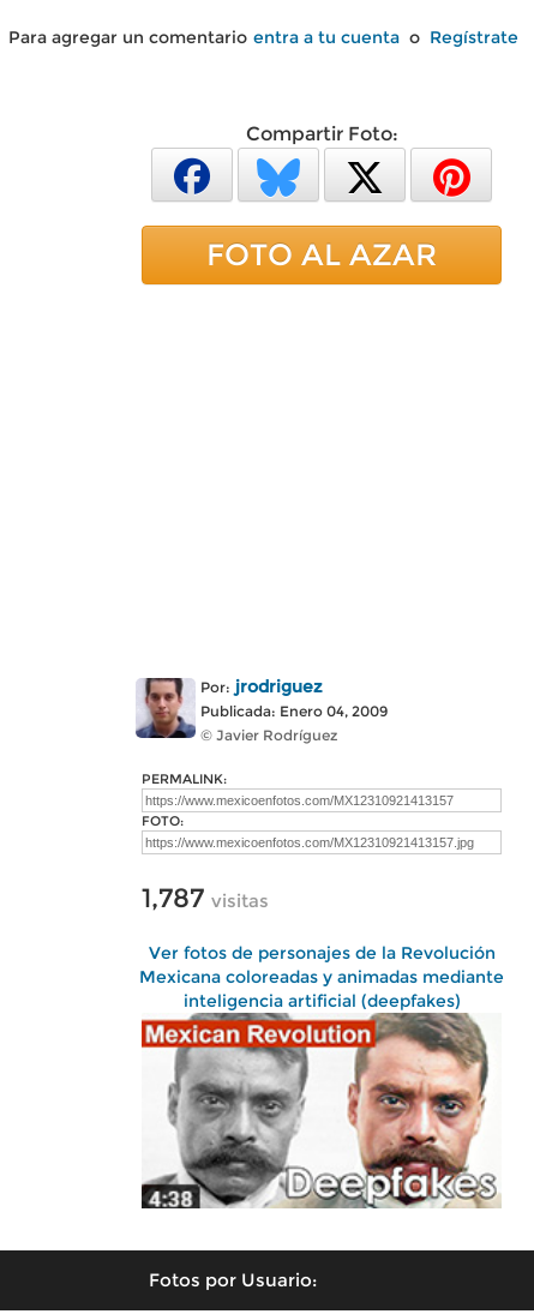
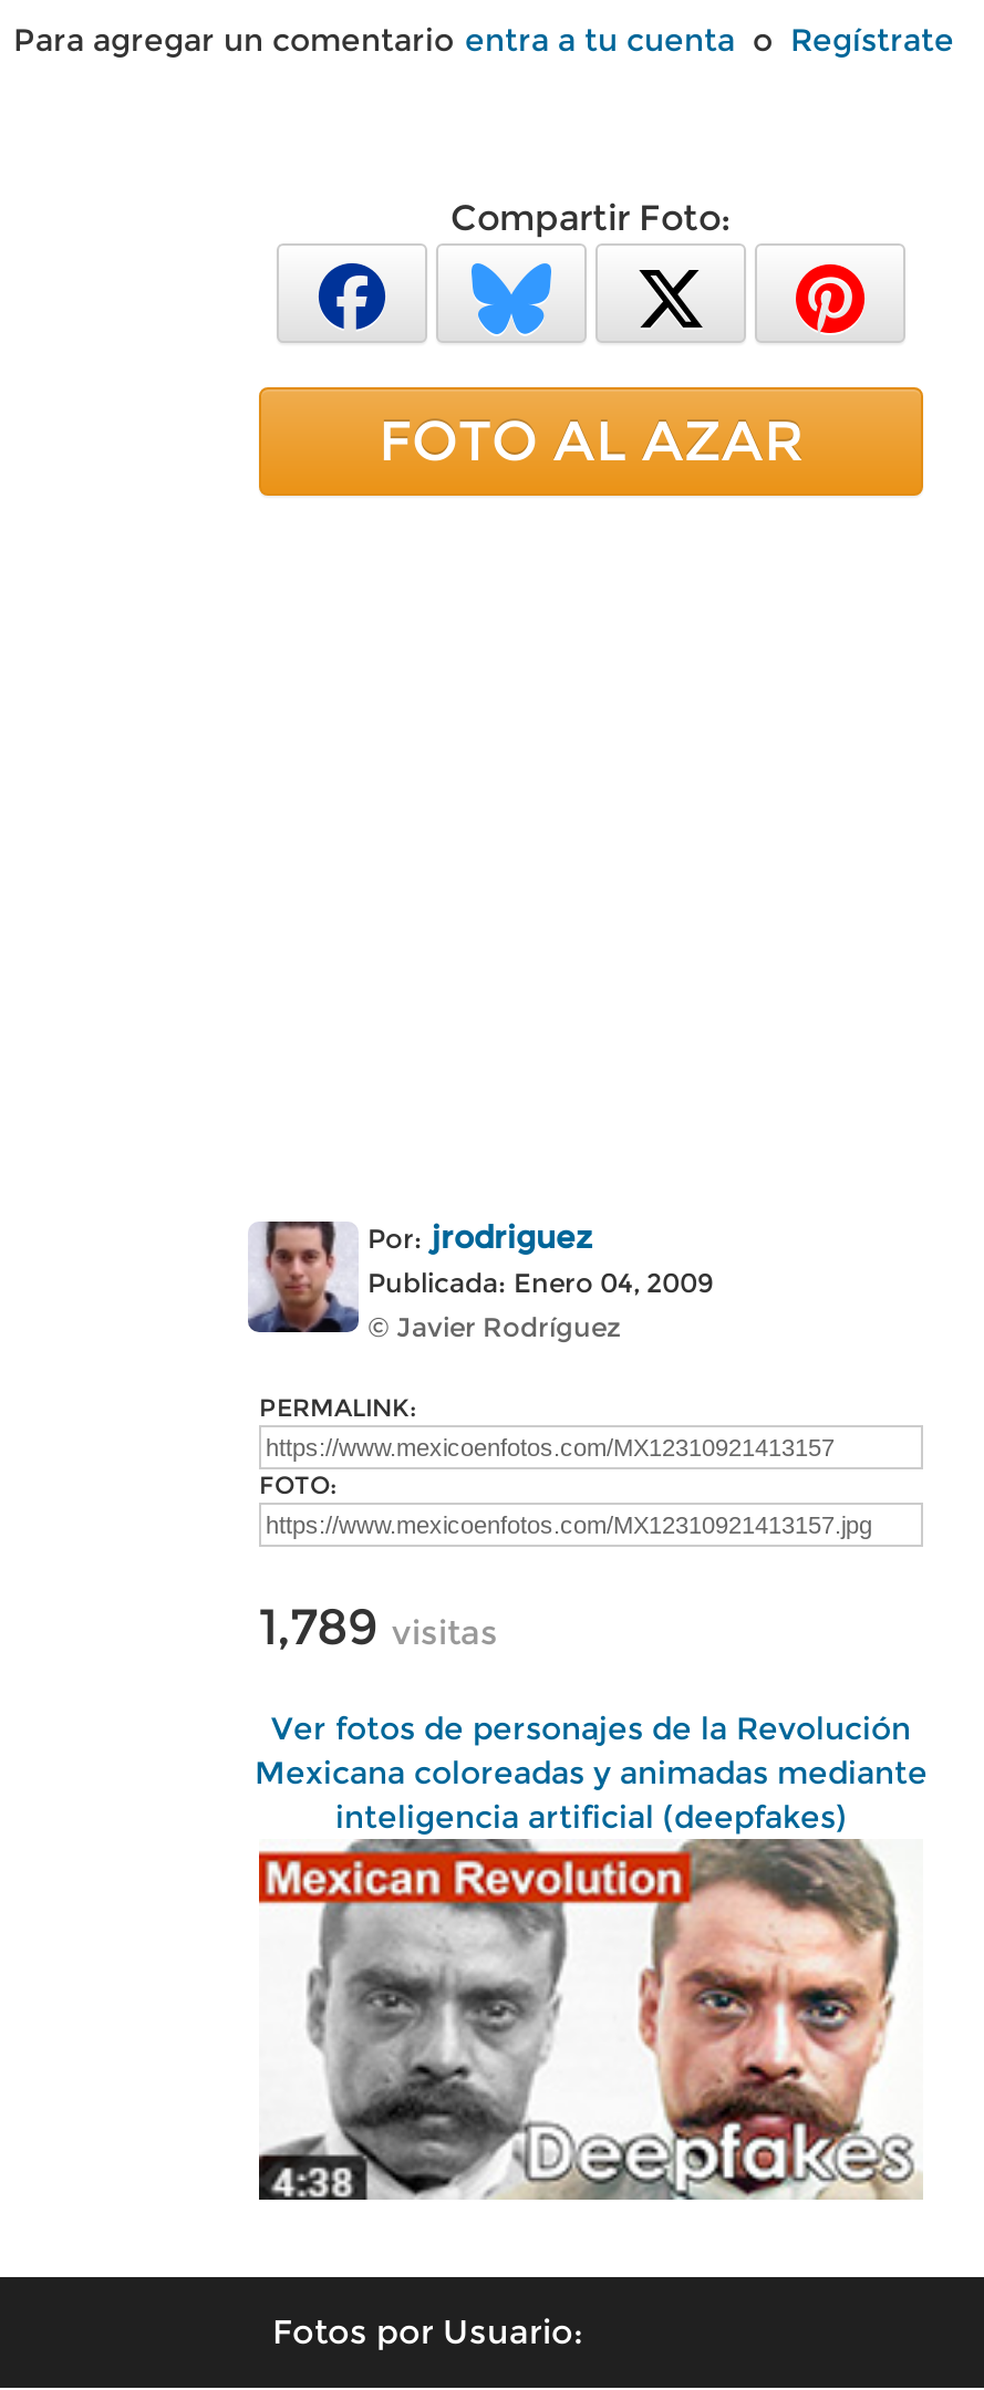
- 1,787 visitas
+ 1,789 visitas
